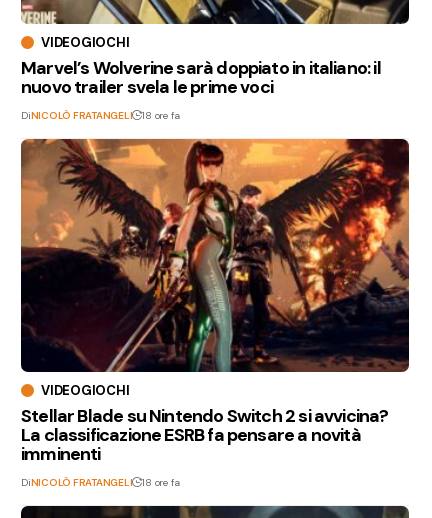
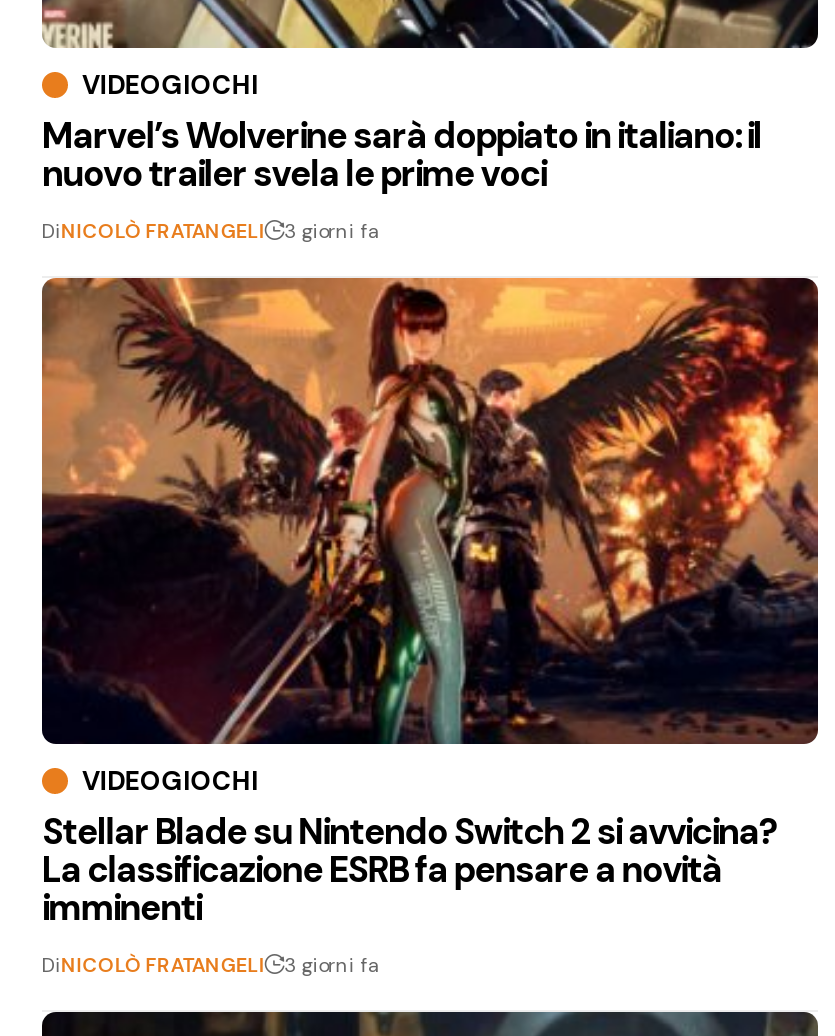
- DiNICOLÒ FRATANGELI 18 ore fa
+ DiNICOLÒ FRATANGELI 3 giorni fa

- DiNICOLÒ FRATANGELI 18 ore fa
+ DiNICOLÒ FRATANGELI 3 giorni fa
